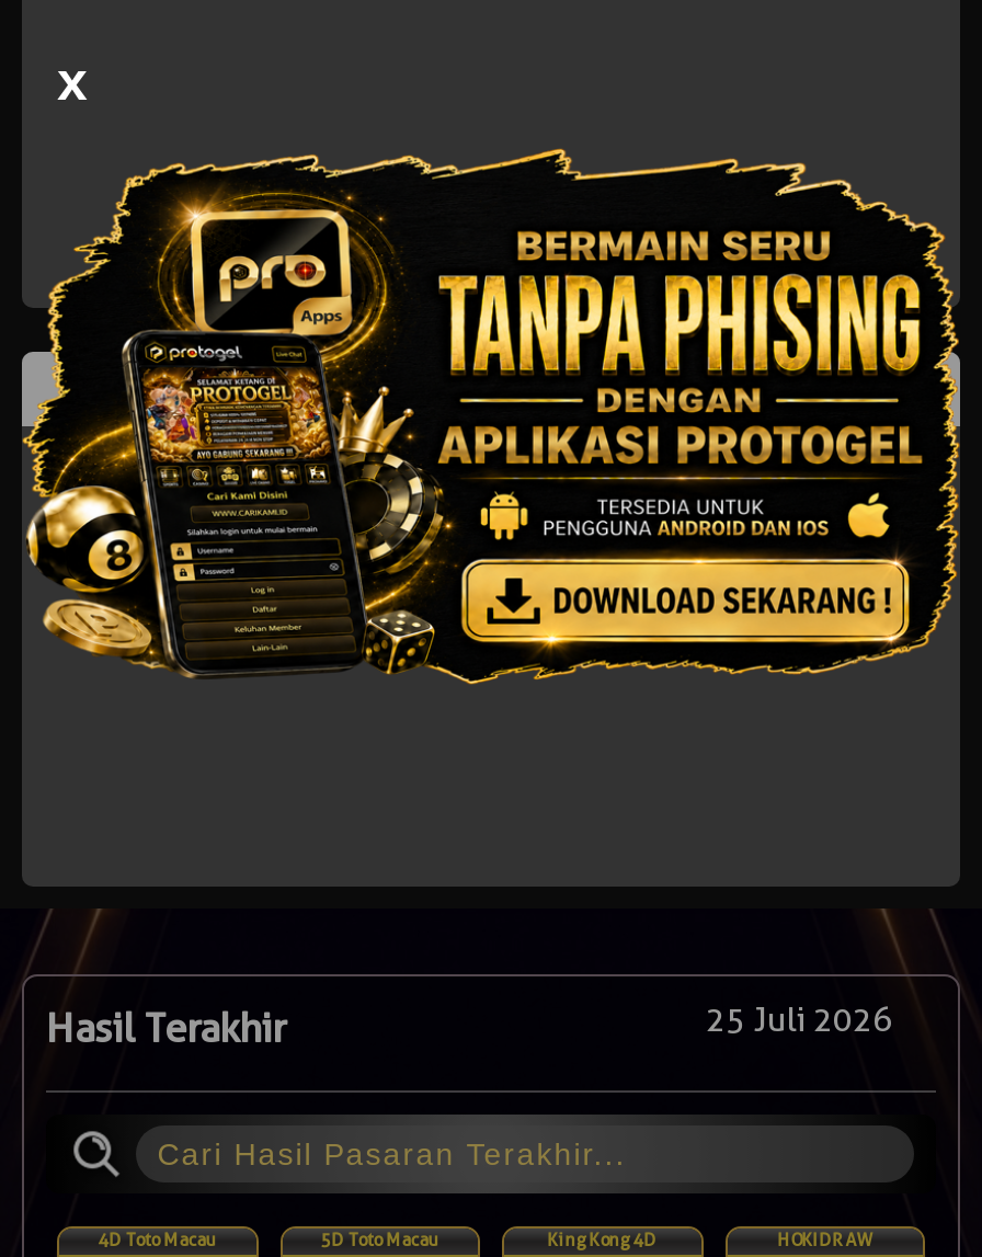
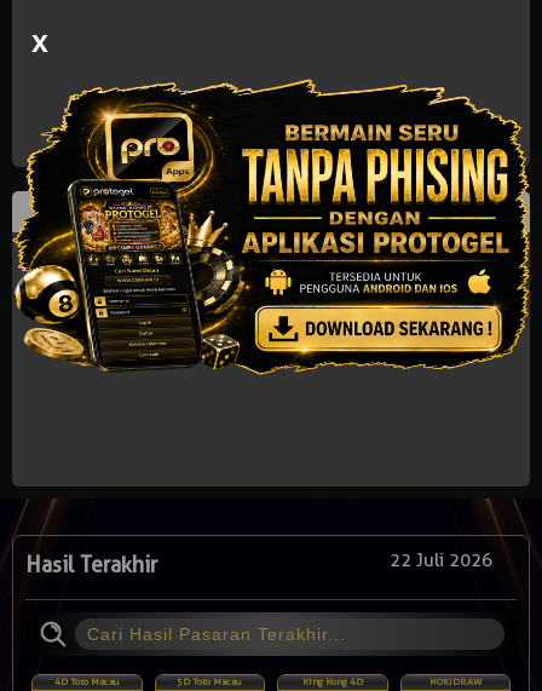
- 25 Juli 2026
+ 22 Juli 2026
